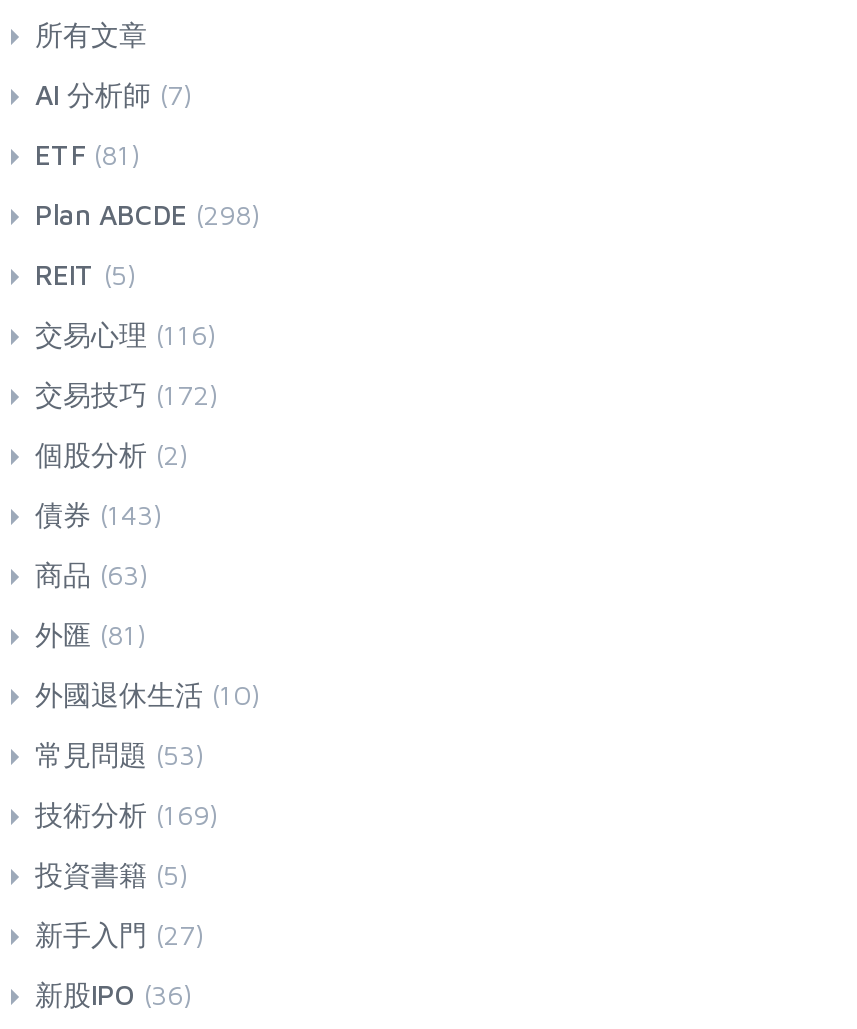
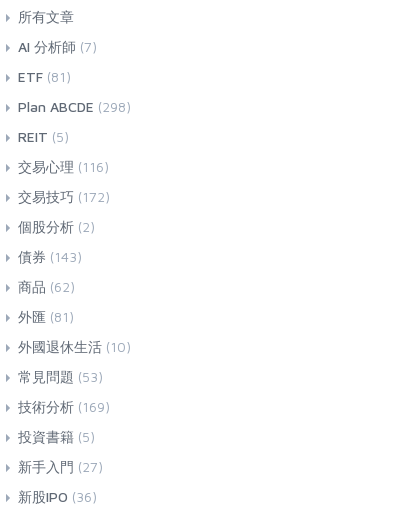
- 商品 (63)
+ 商品 (62)
